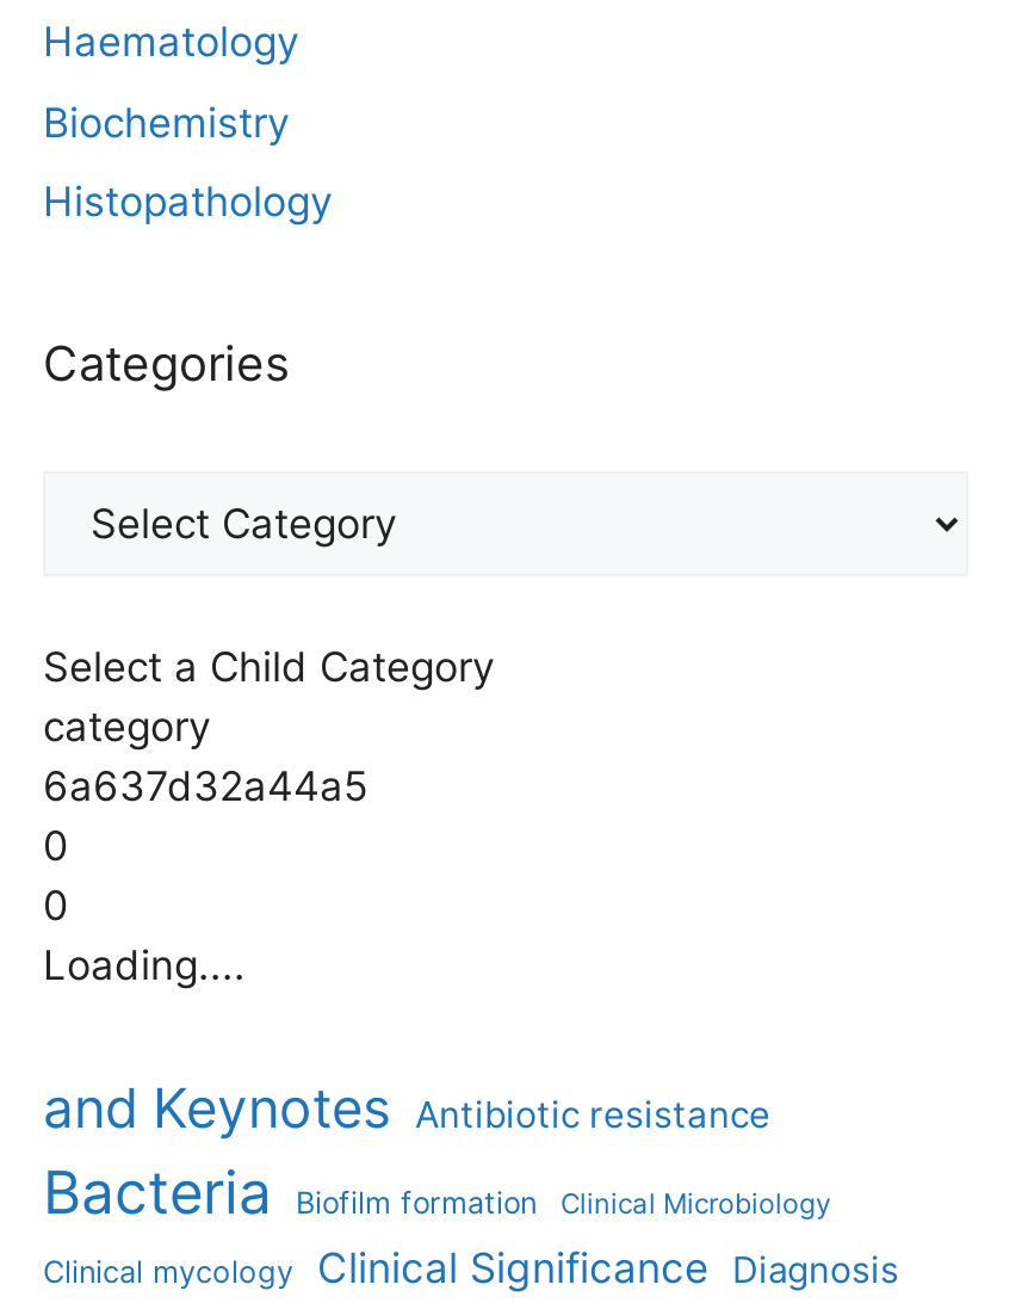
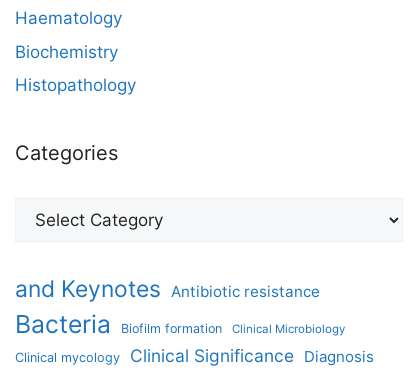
- Select a Child Category
- category
- 6a637d32a44a5
- 0
- 0
- Loading....
